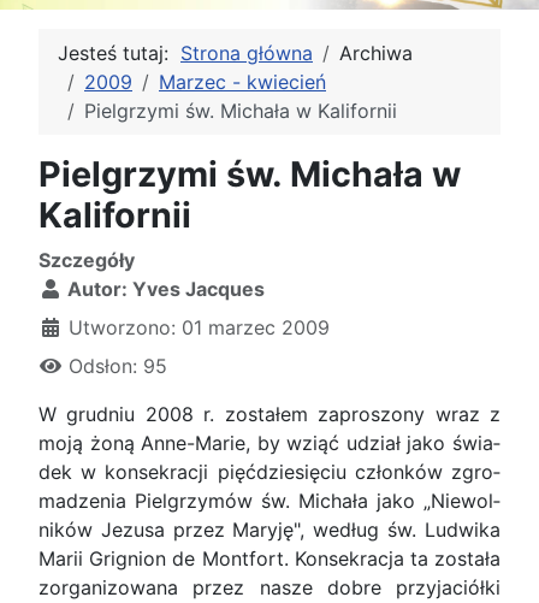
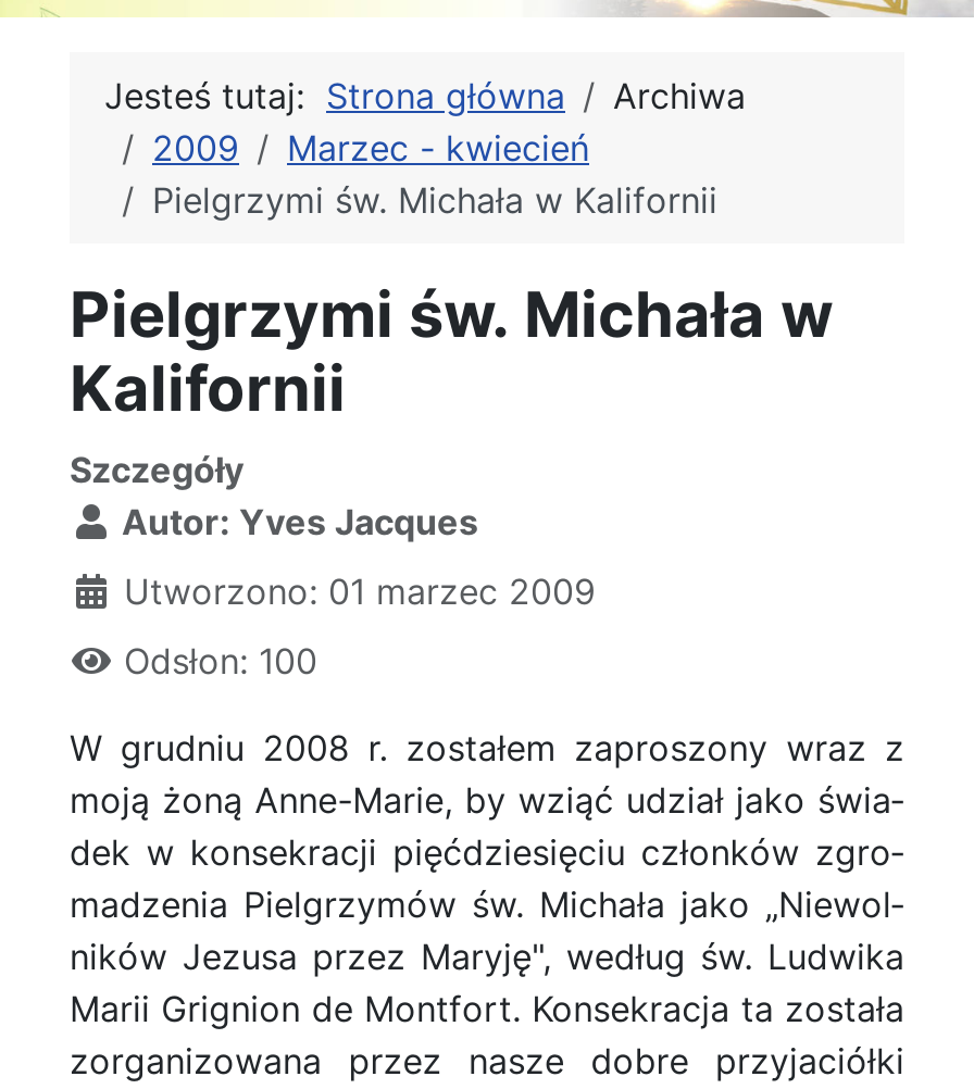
- Odsłon: 95
+ Odsłon: 100
